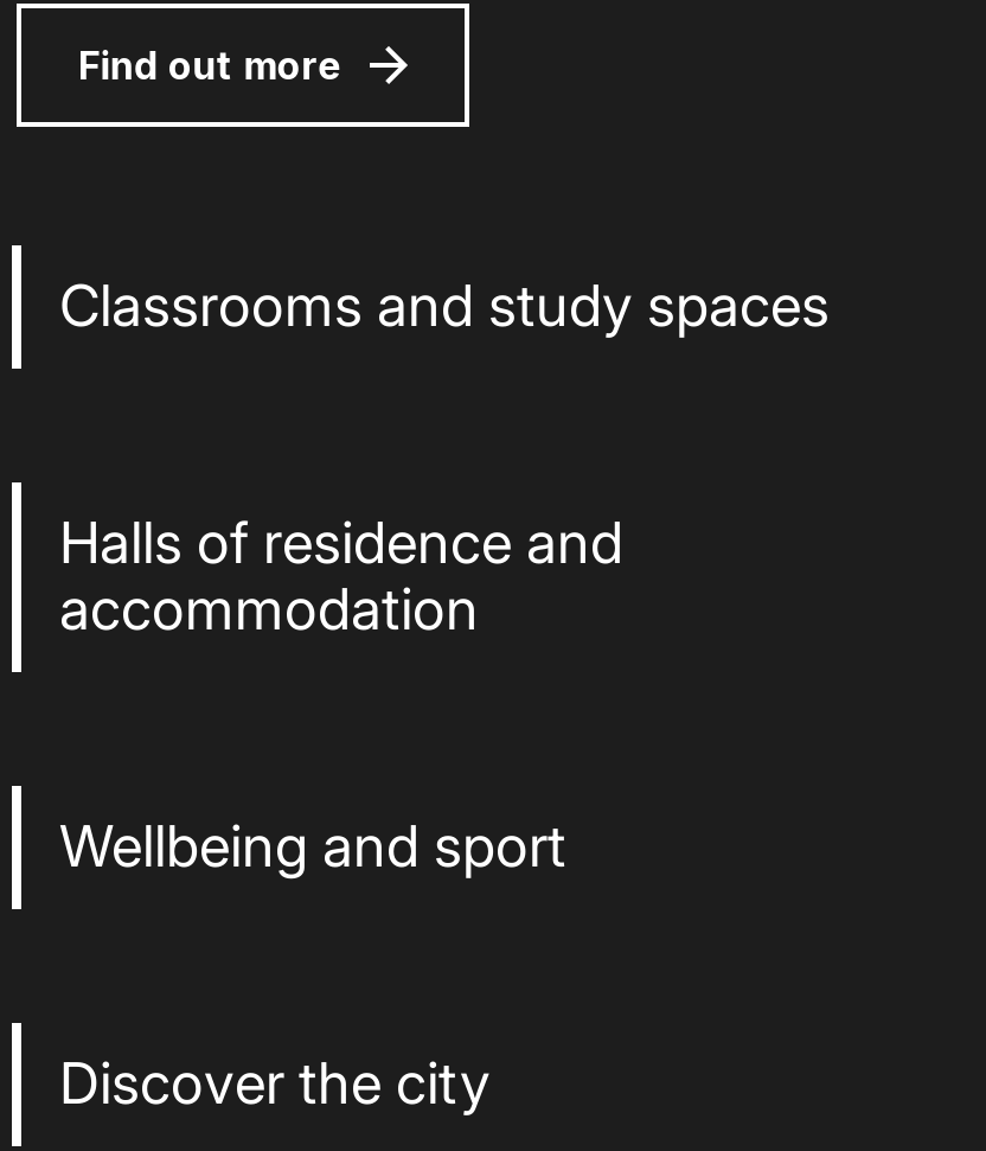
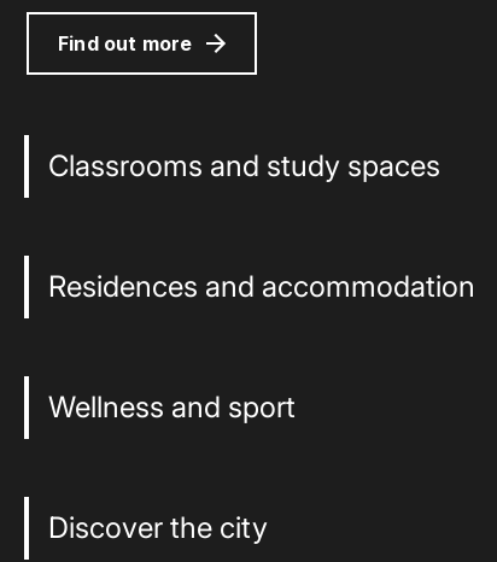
- Halls of residence and
- accommodation
+ Residences and accommodation

- Wellbeing and sport
+ Wellness and sport
